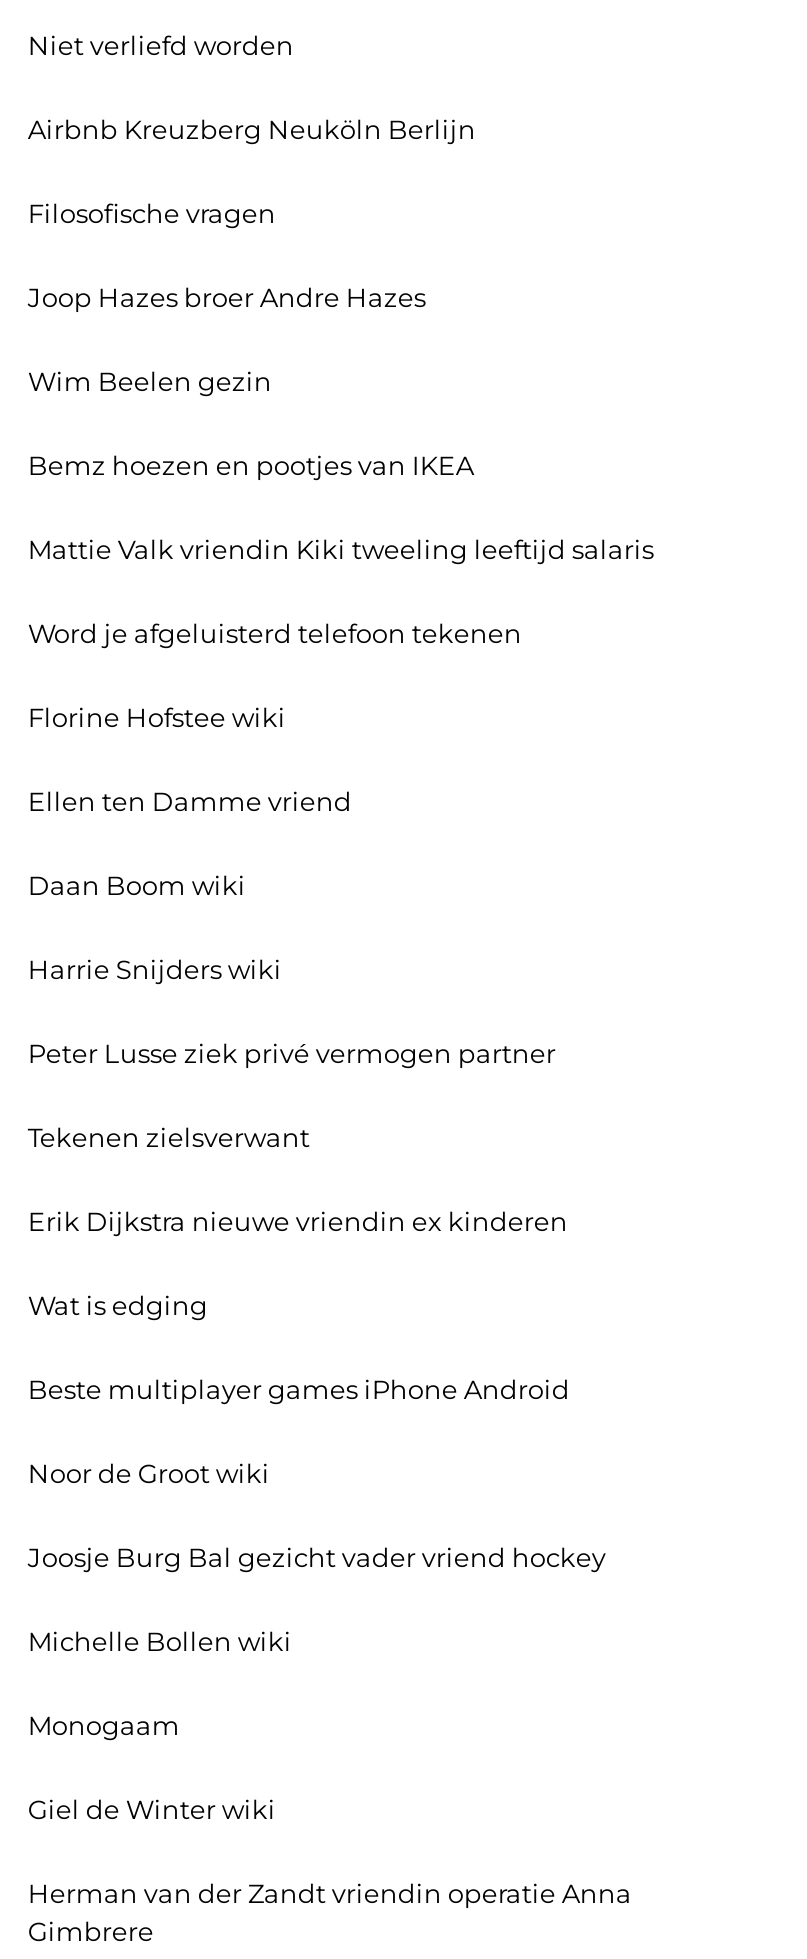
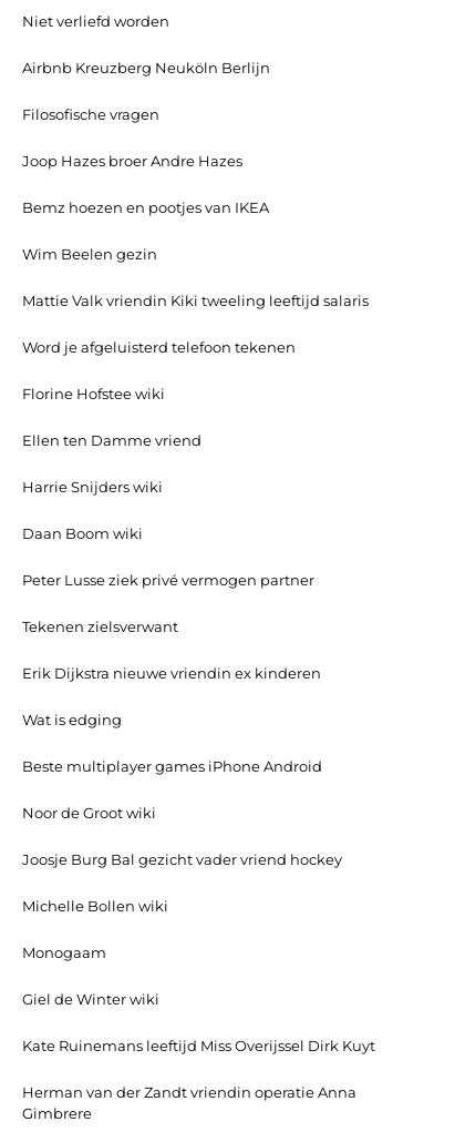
moved down: Wim Beelen gezin

moved up: Bemz hoezen en pootjes van IKEA

moved down: Daan Boom wiki

moved up: Harrie Snijders wiki

+ Kate Ruinemans leeftijd Miss Overijssel Dirk Kuyt
